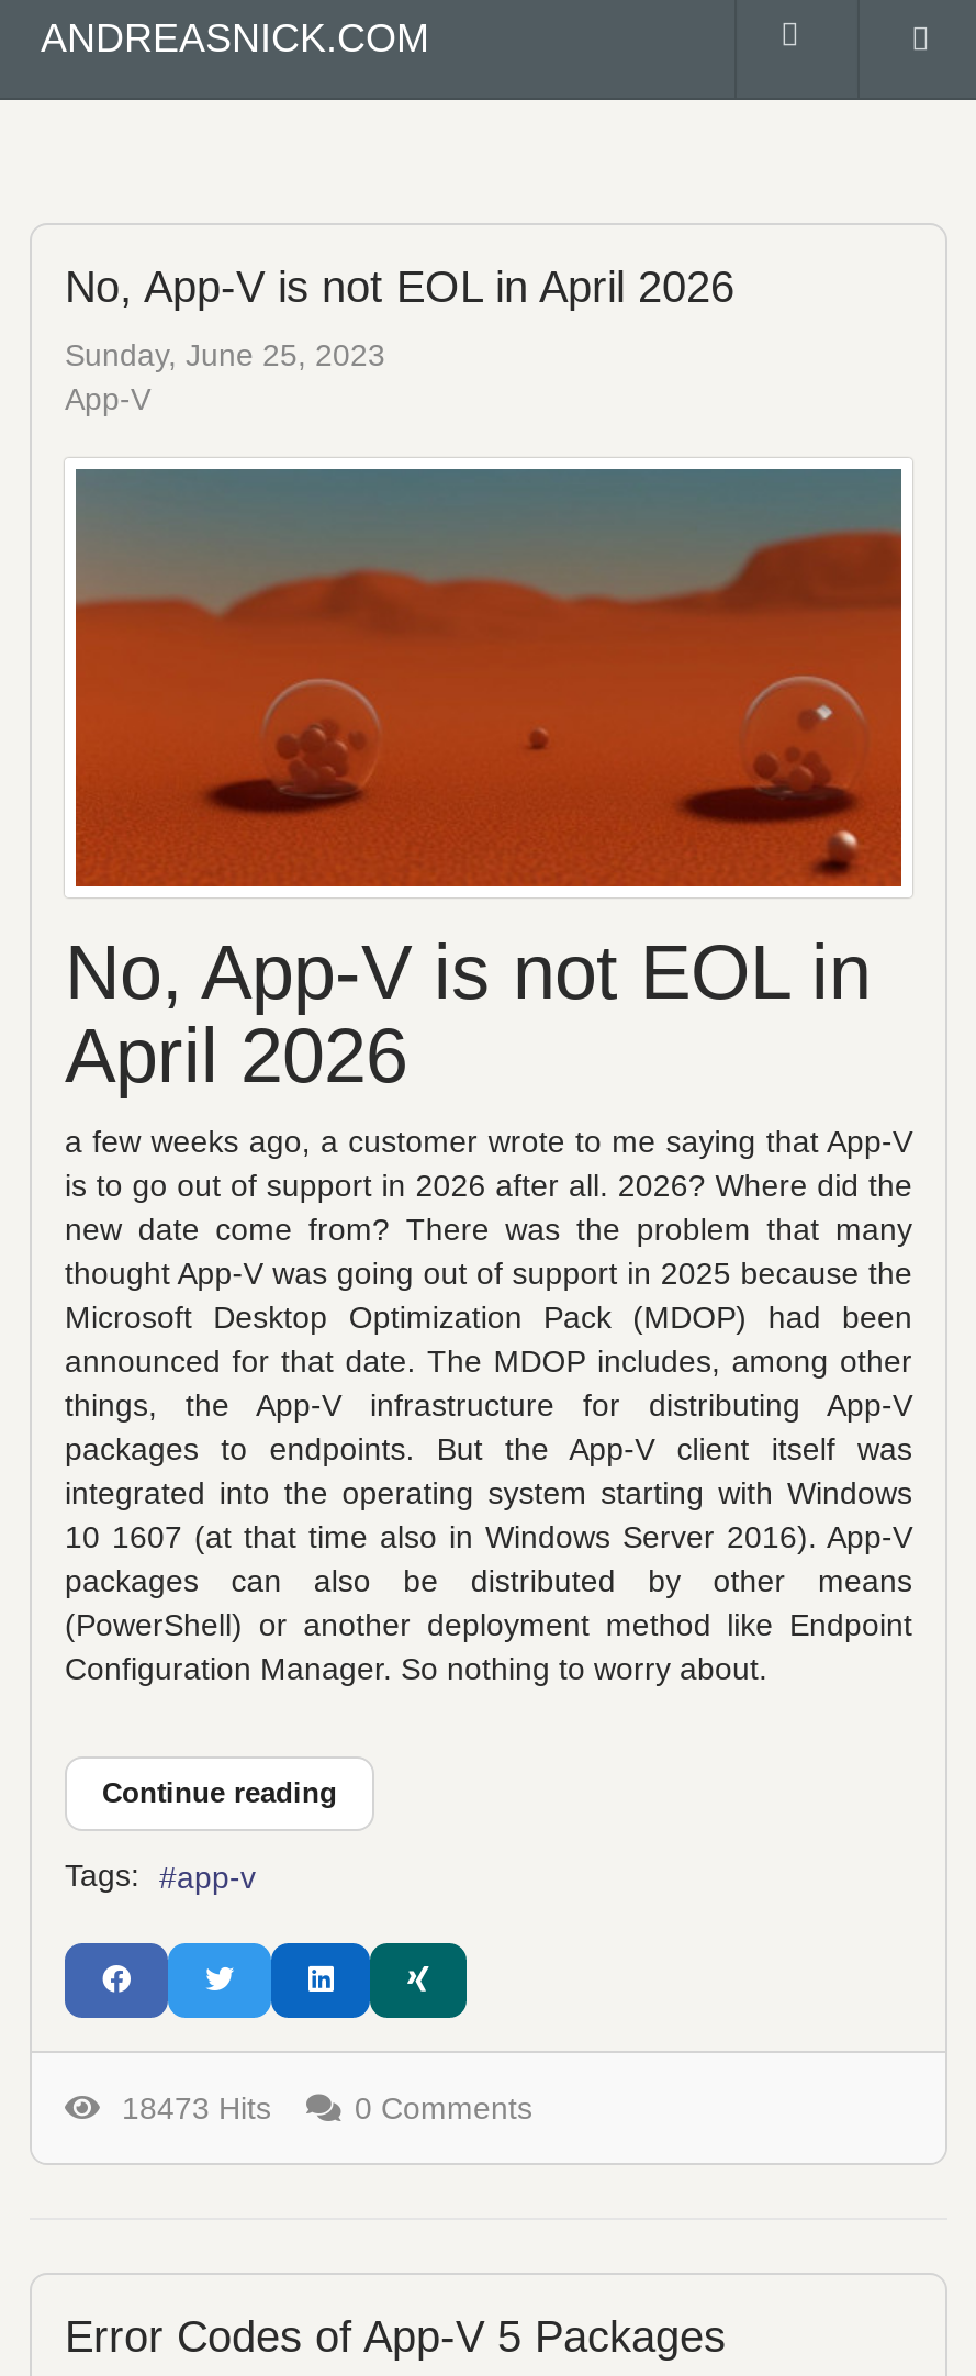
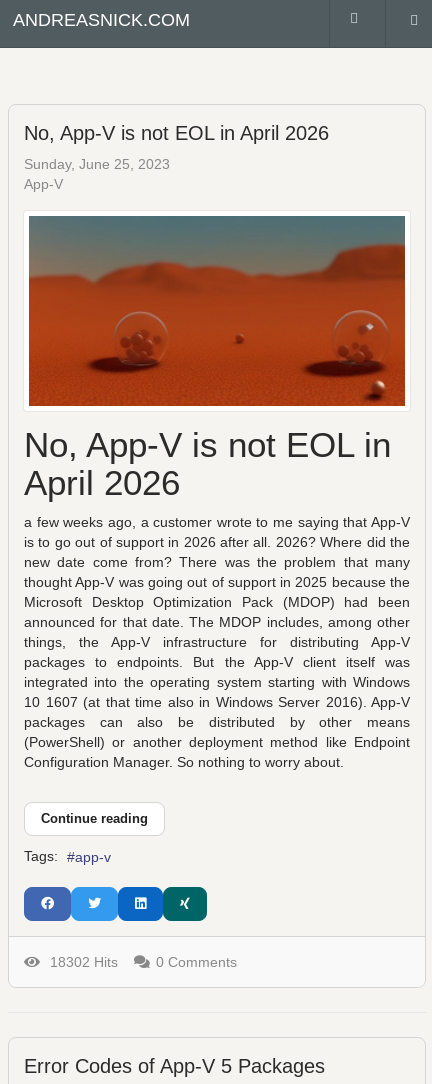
- 18473 Hits
+ 18302 Hits
